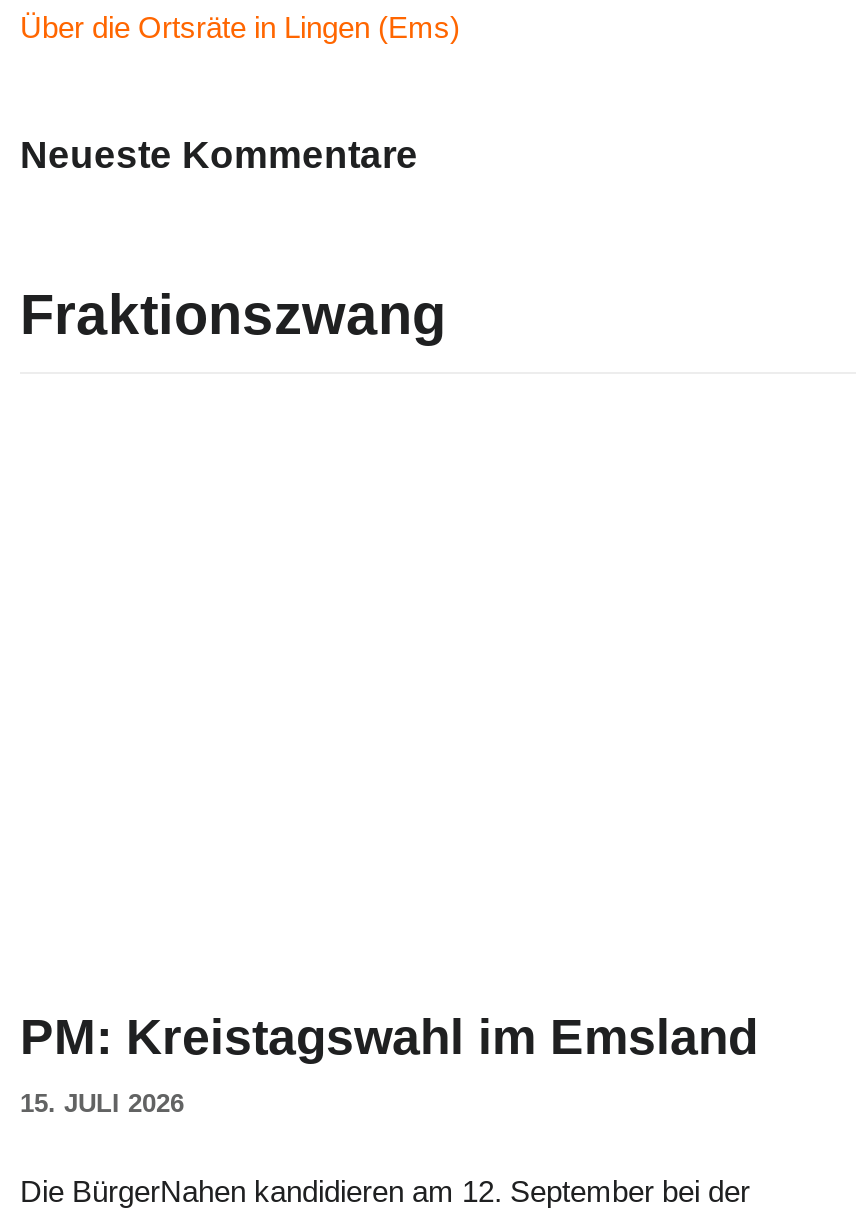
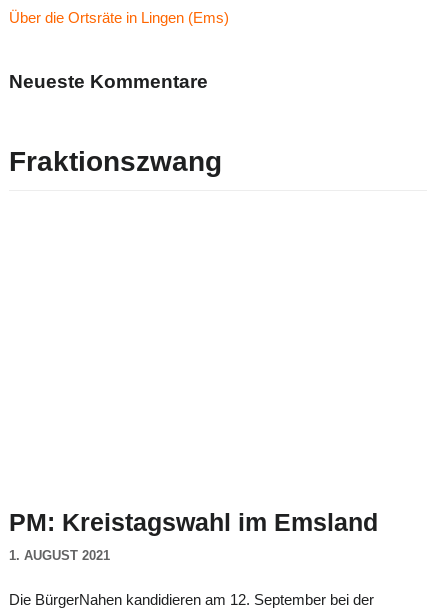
- 15. JULI 2026
+ 1. AUGUST 2021
